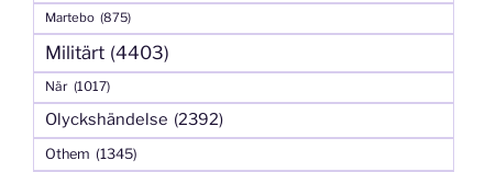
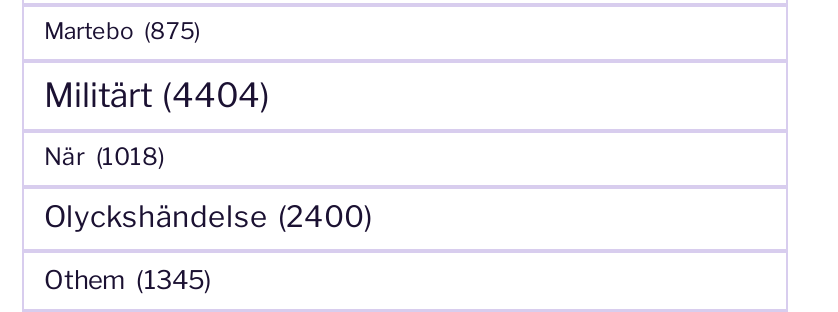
- Militärt (4403)
+ Militärt (4404)

- När (1017)
+ När (1018)

- Olyckshändelse (2392)
+ Olyckshändelse (2400)
